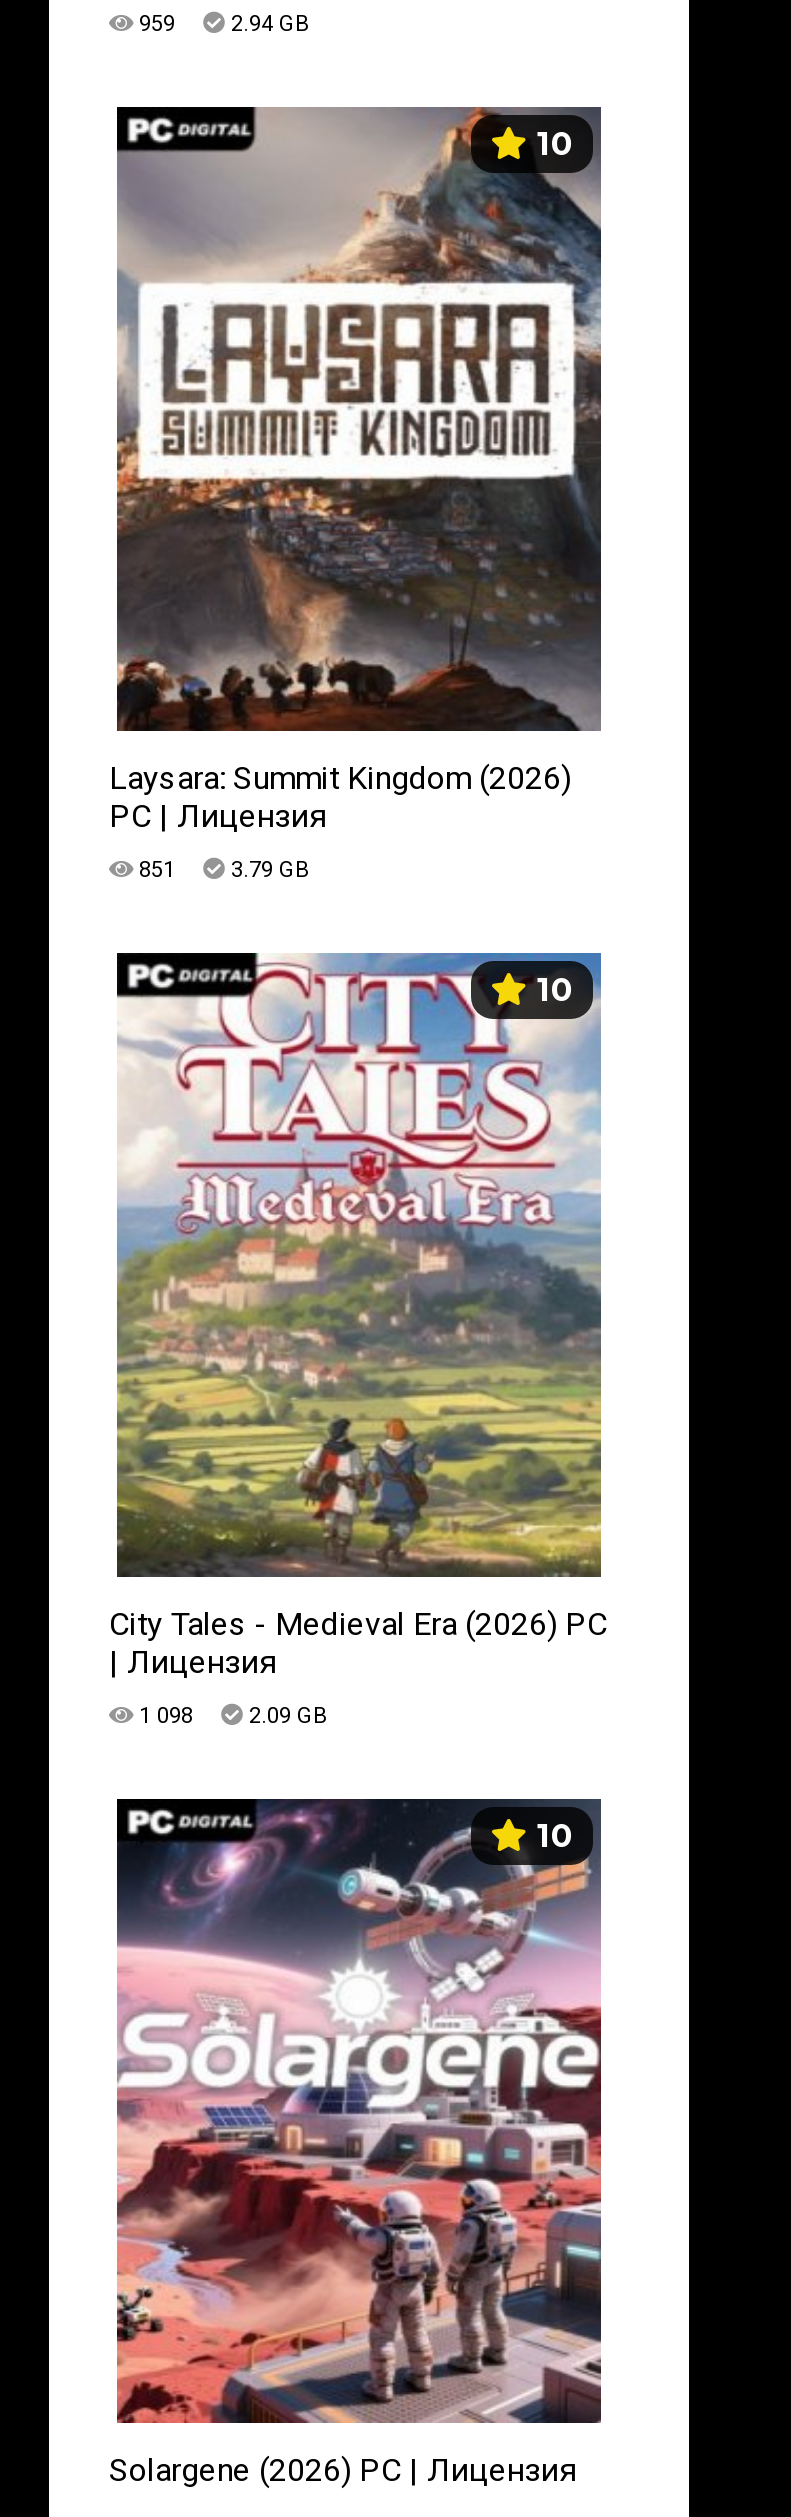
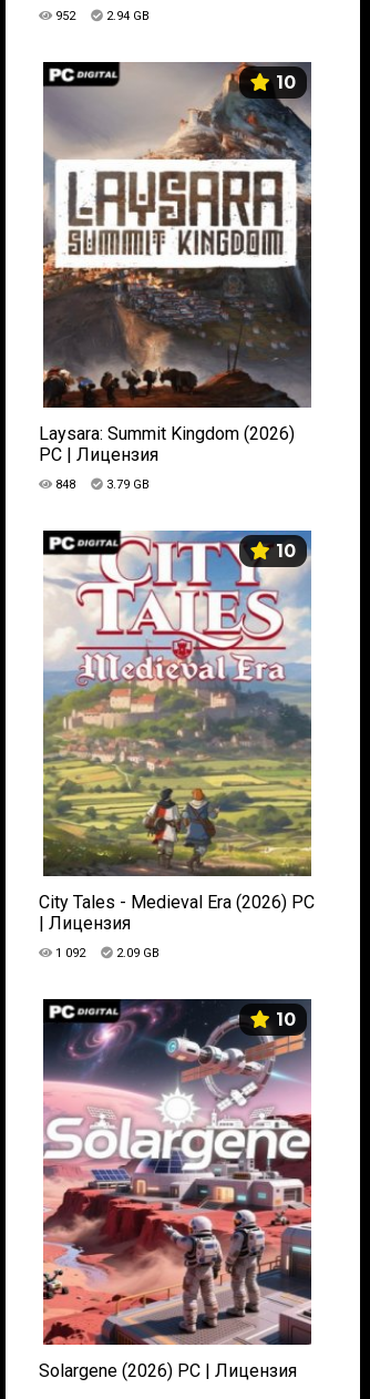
- 959 2.94 GB
+ 952 2.94 GB

- 851 3.79 GB
+ 848 3.79 GB

- 1 098 2.09 GB
+ 1 092 2.09 GB
